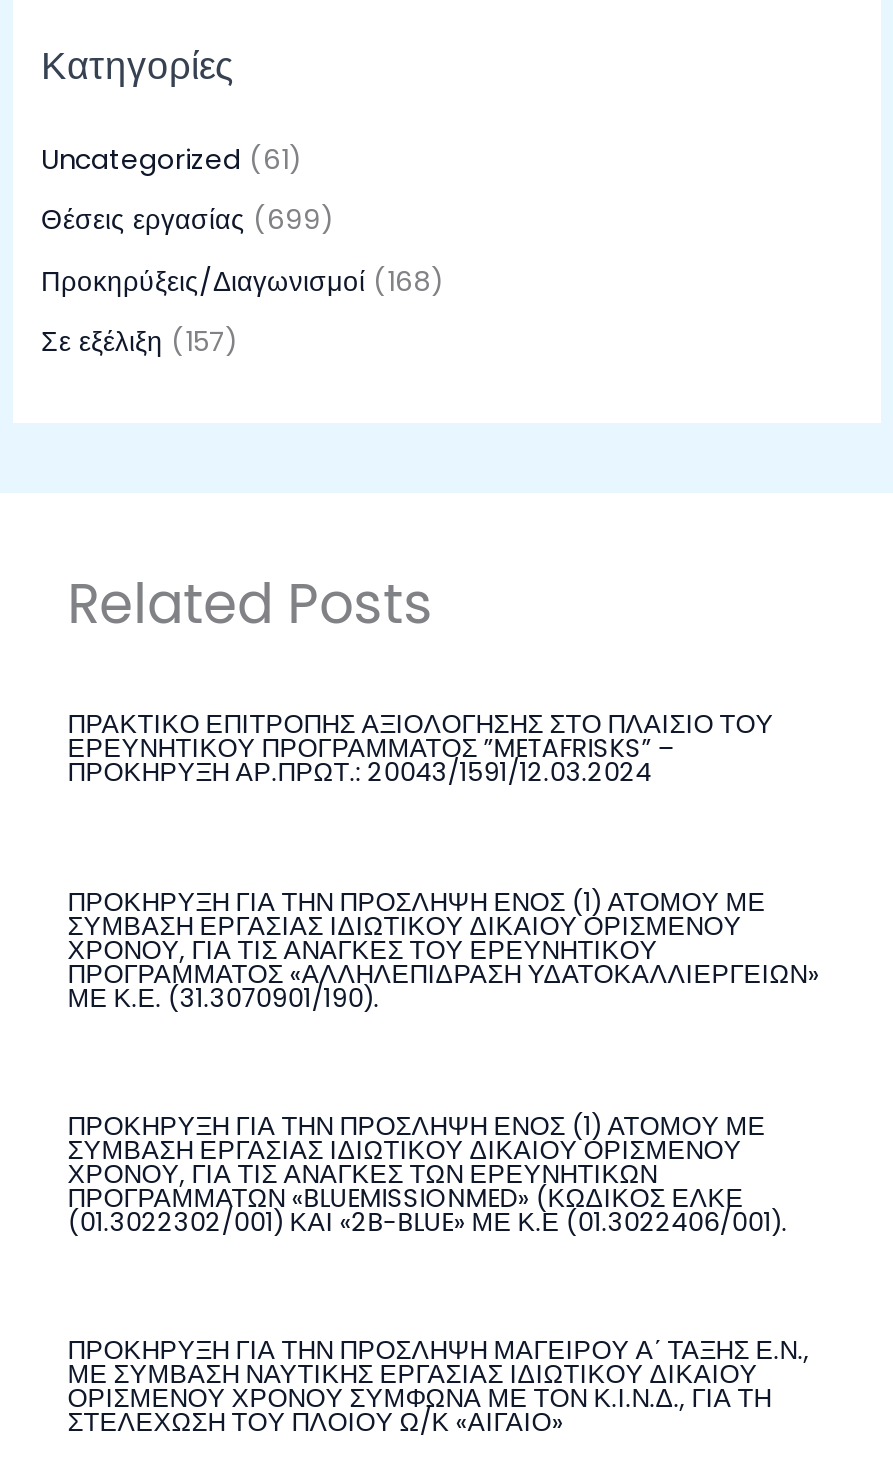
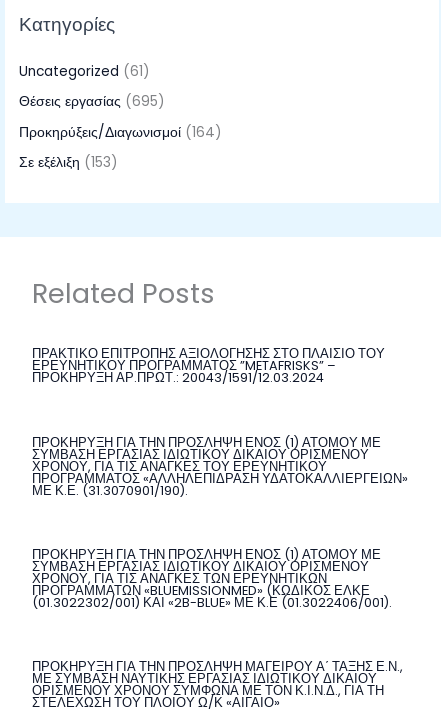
- Θέσεις εργασίας (699)
+ Θέσεις εργασίας (695)

- Προκηρύξεις/Διαγωνισμοί (168)
+ Προκηρύξεις/Διαγωνισμοί (164)

- Σε εξέλιξη (157)
+ Σε εξέλιξη (153)
